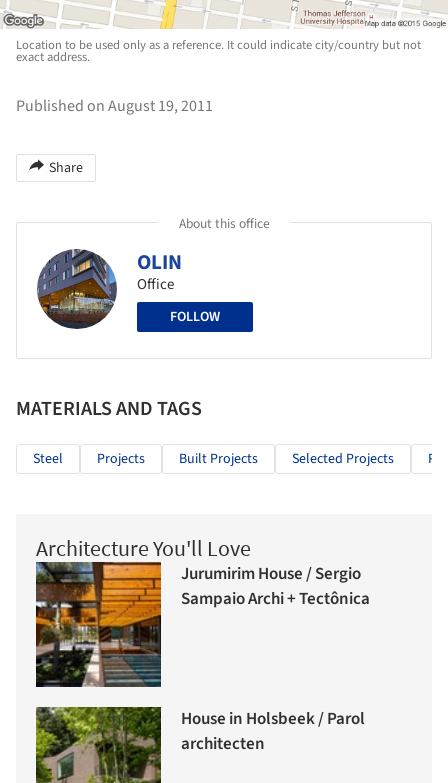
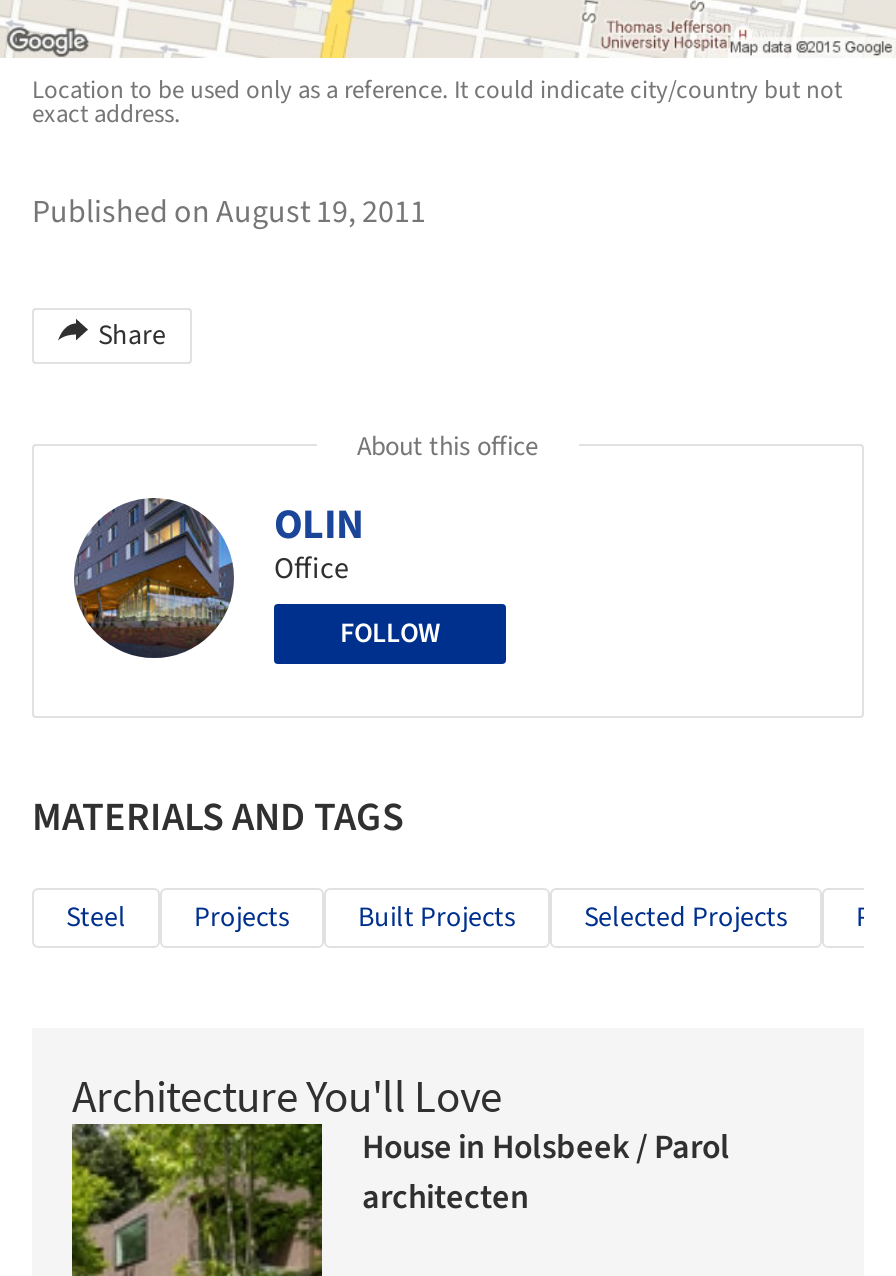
- [image]
- Jurumirim House / Sergio
- Sampaio Archi + Tectônica
